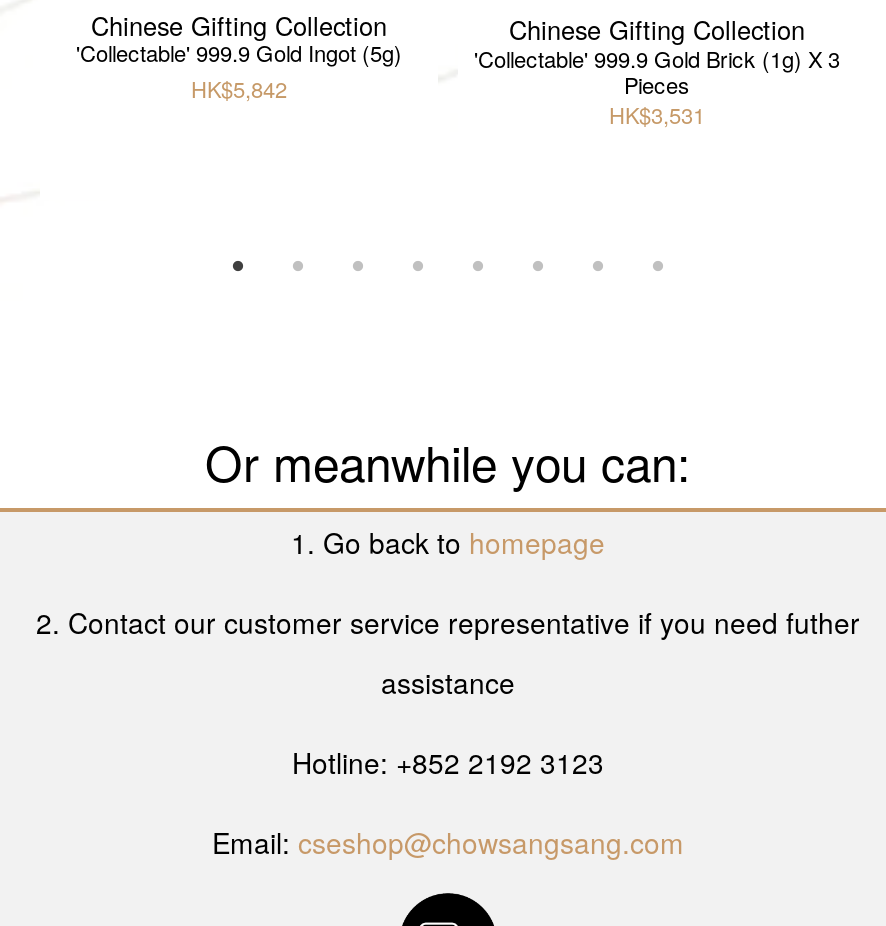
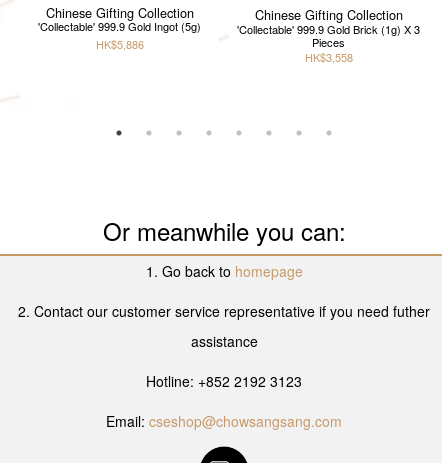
- HK$5,842
+ HK$5,886

- HK$3,531
+ HK$3,558
